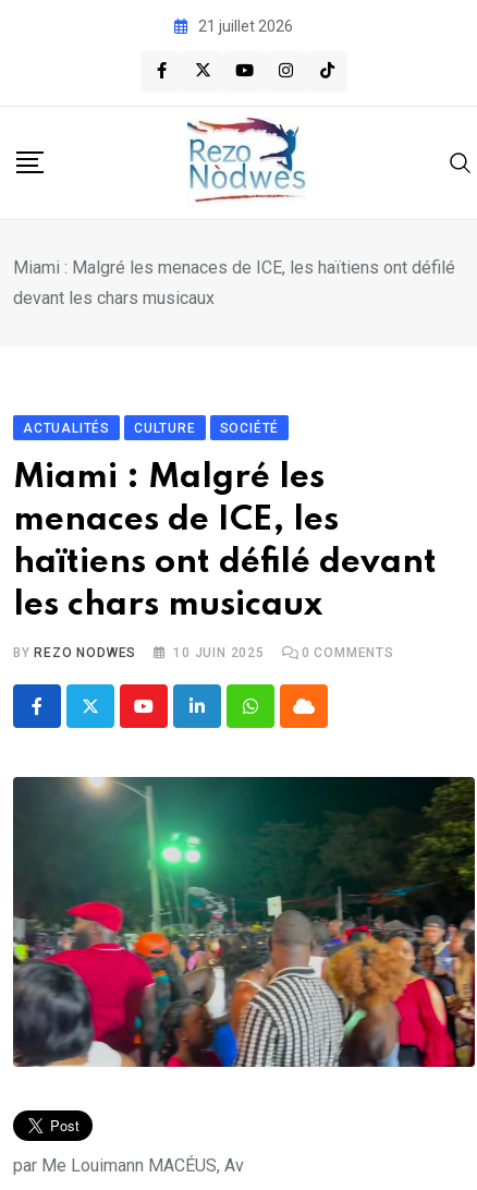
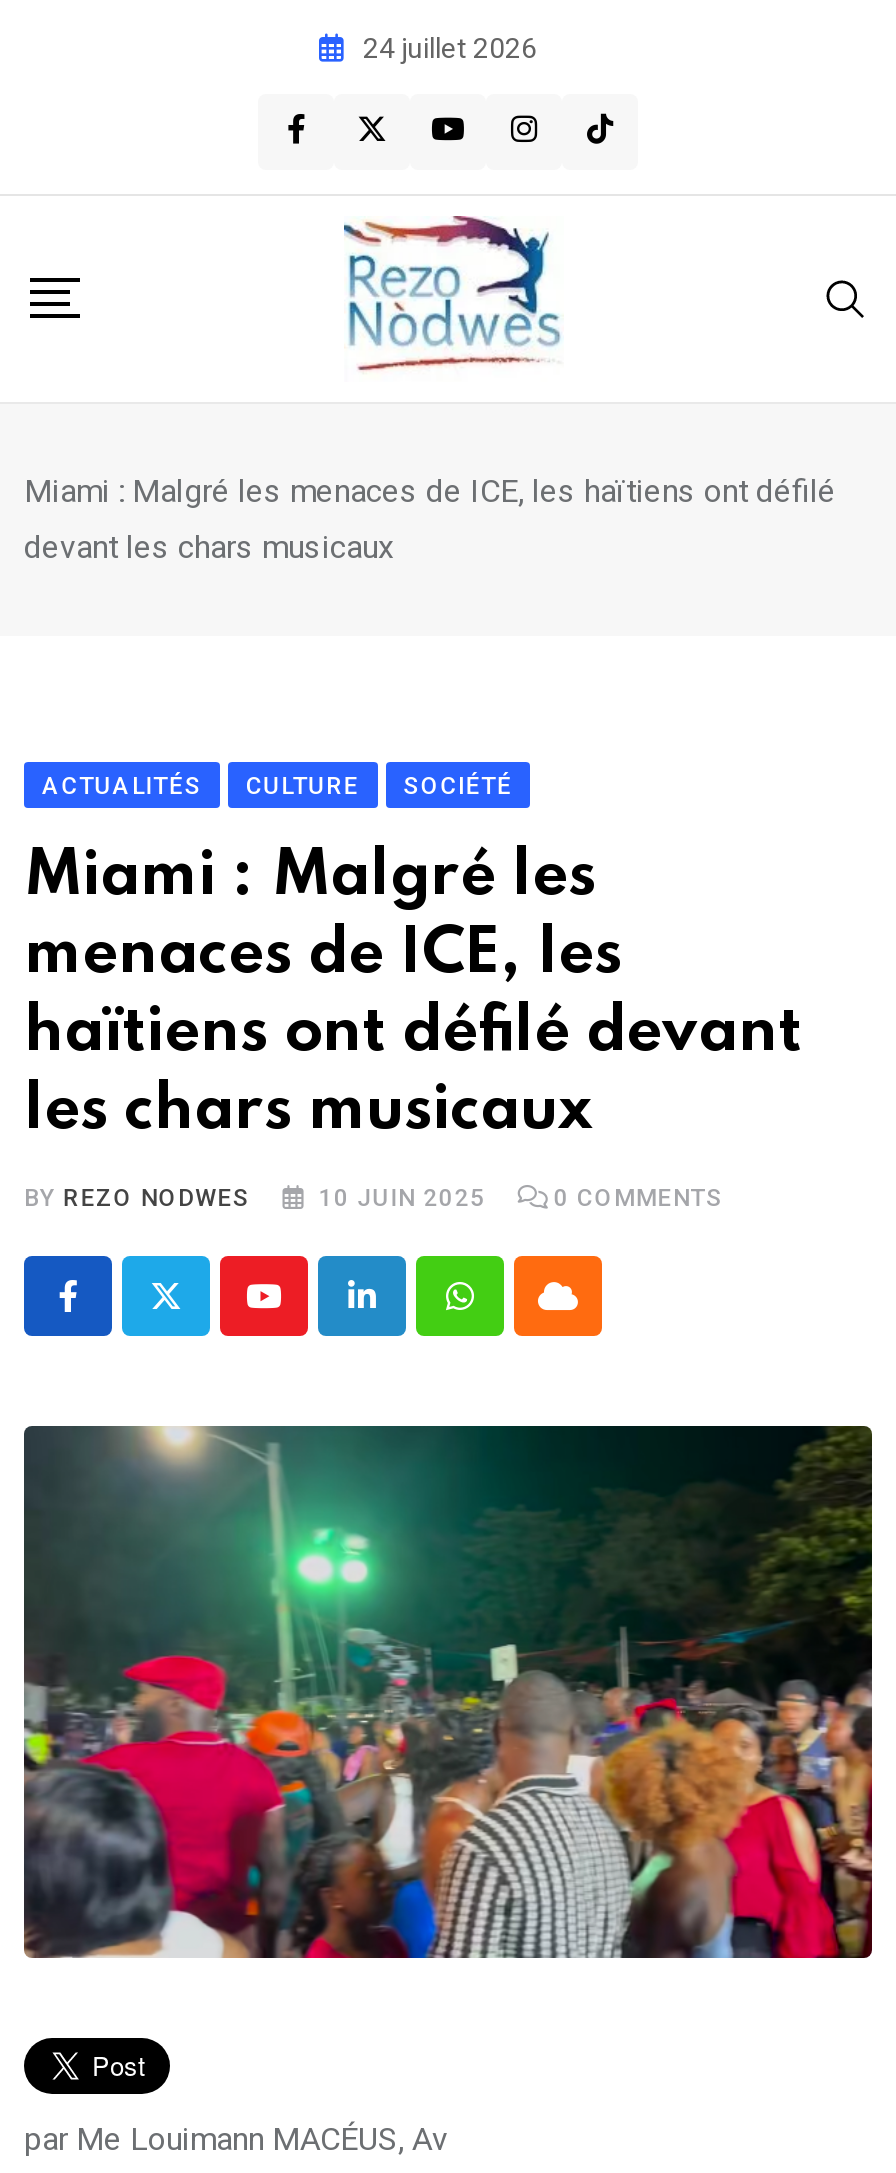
- 21 juillet 2026
+ 24 juillet 2026
